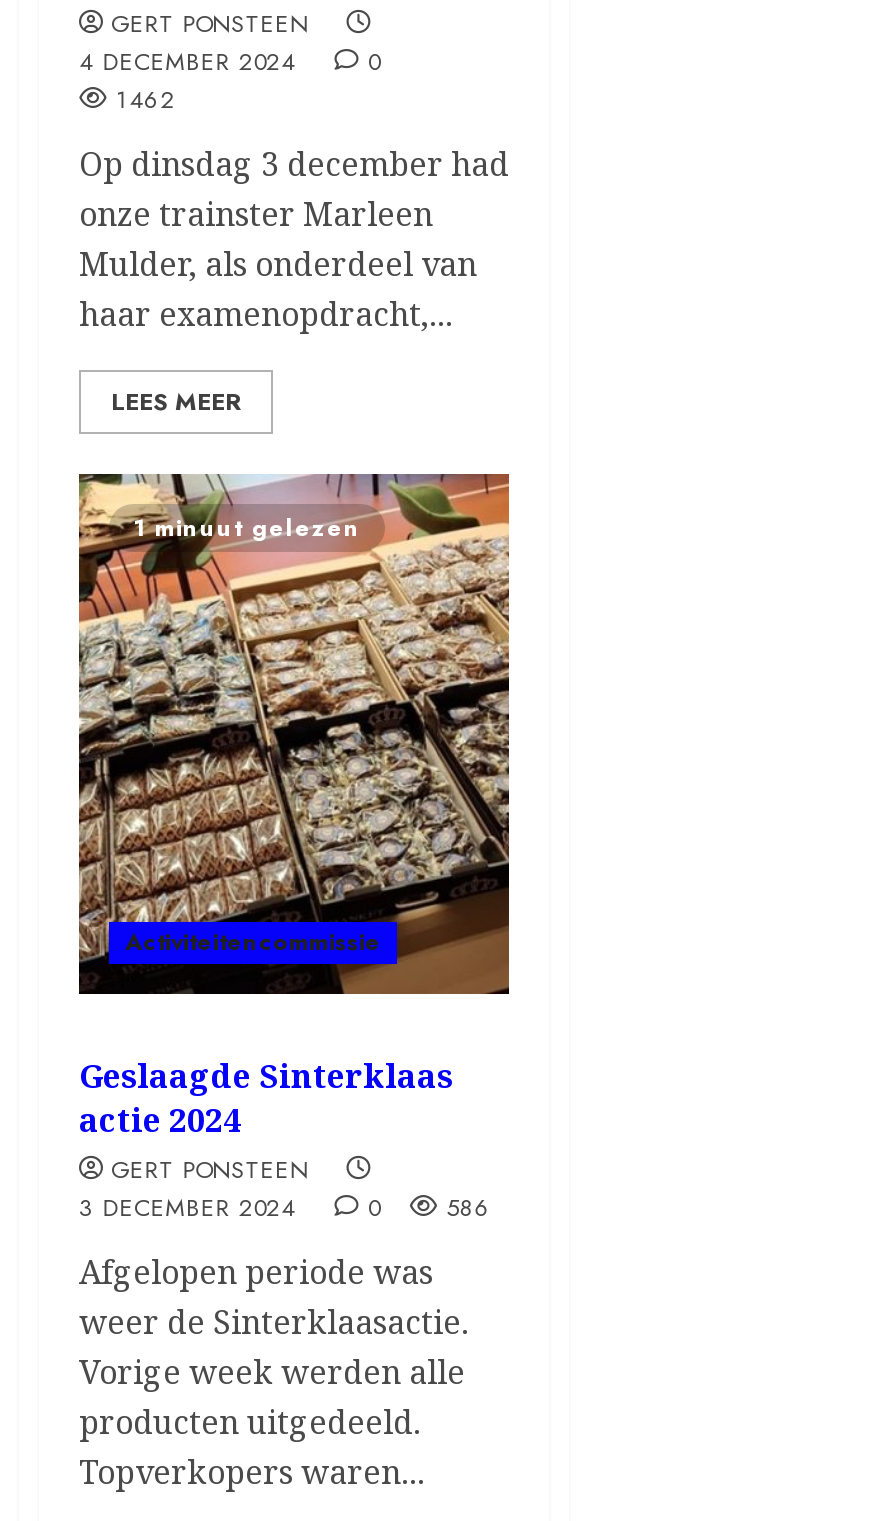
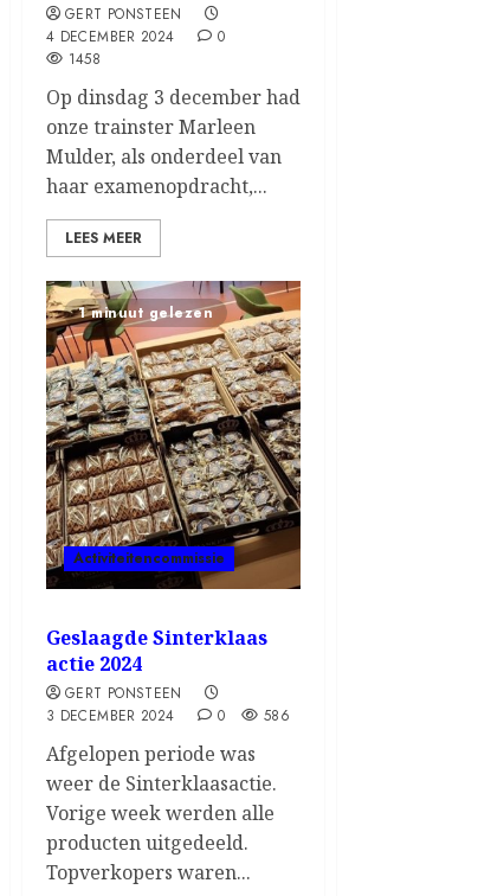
- 1462
+ 1458
